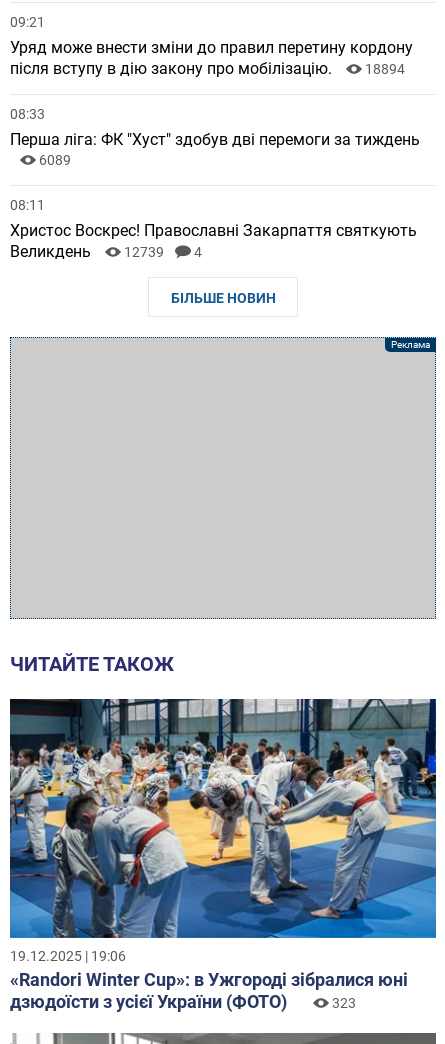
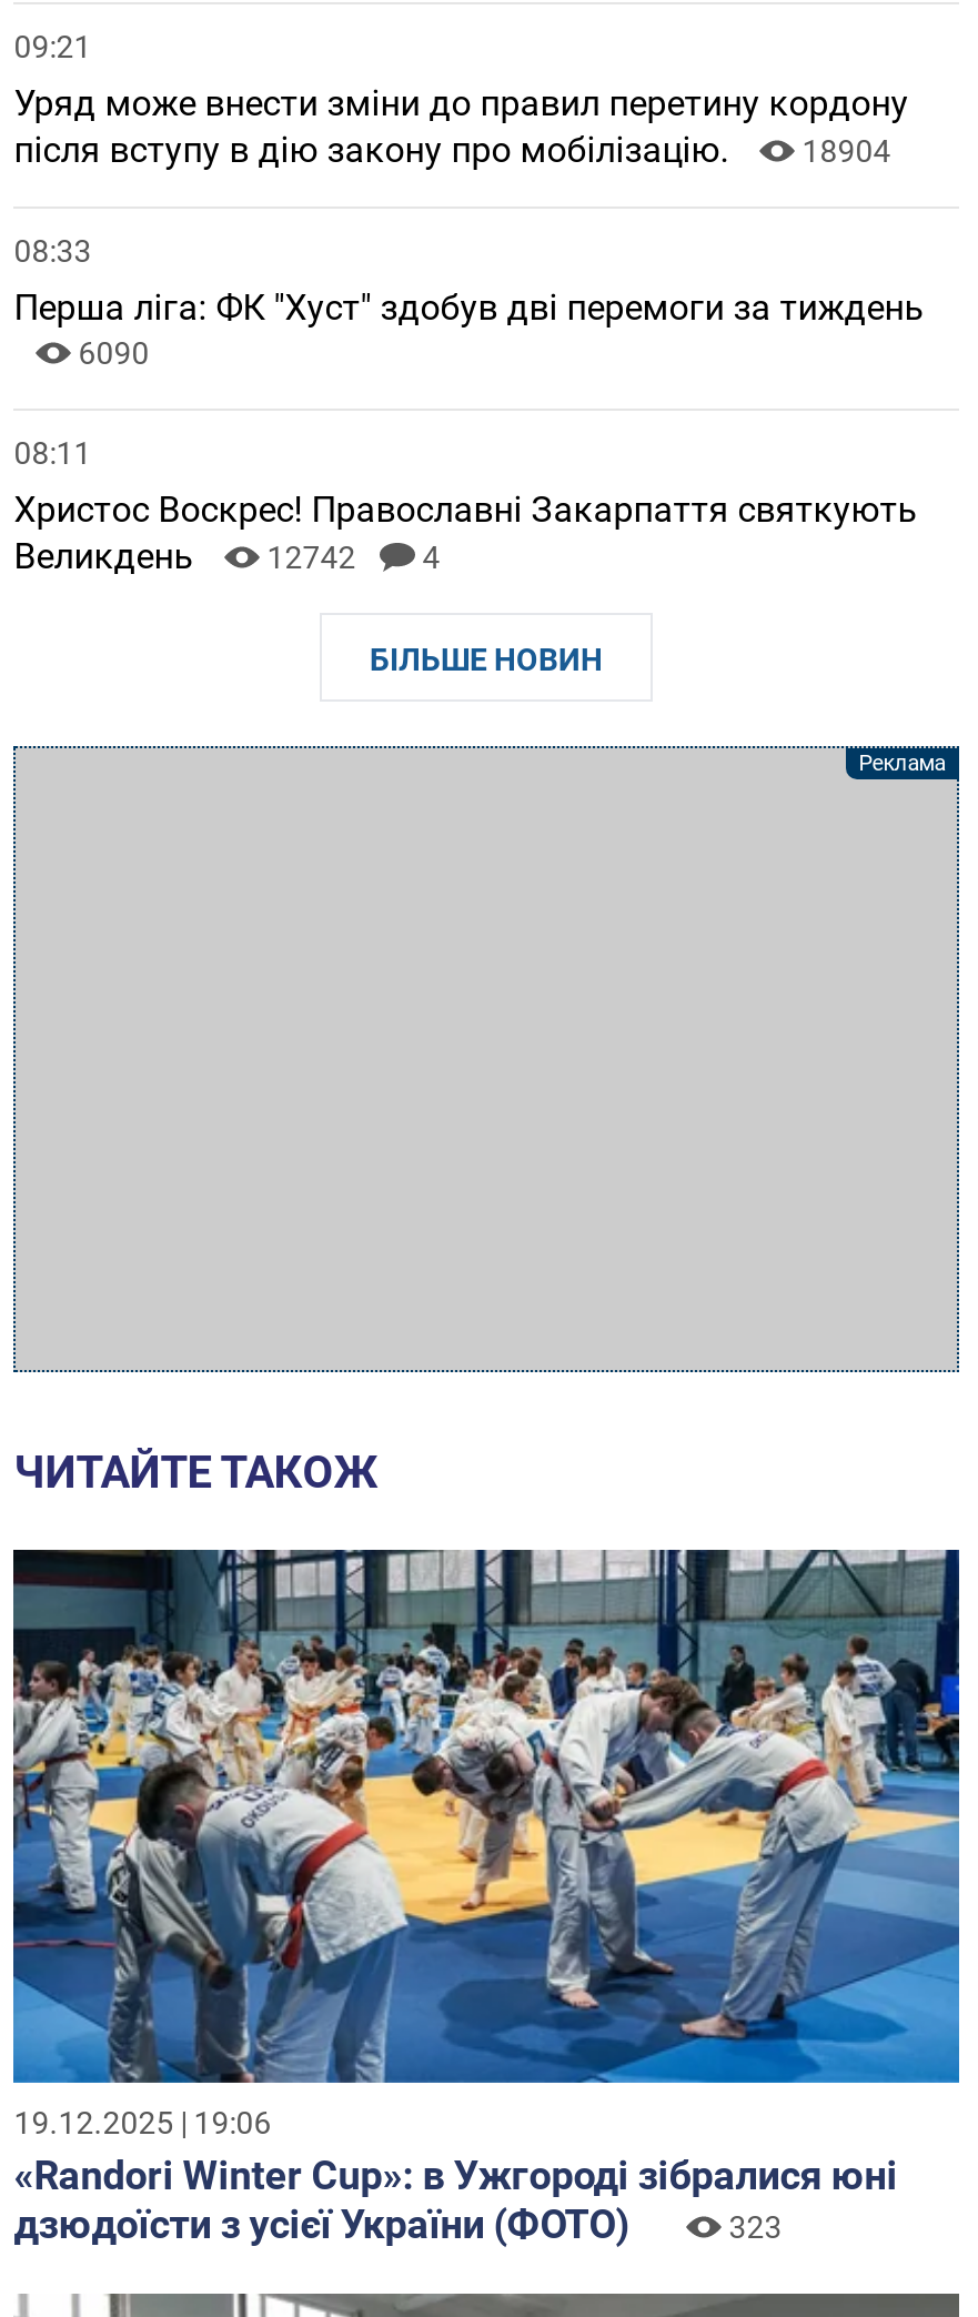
- після вступу в дію закону про мобілізацію. 18894
+ після вступу в дію закону про мобілізацію. 18904

- 6089
+ 6090

- Великдень 12739 4
+ Великдень 12742 4
